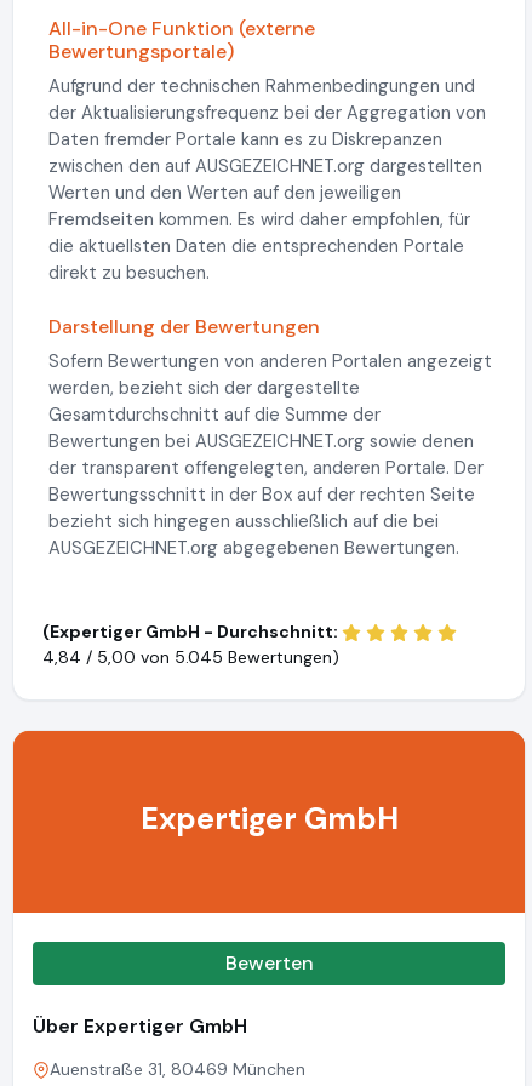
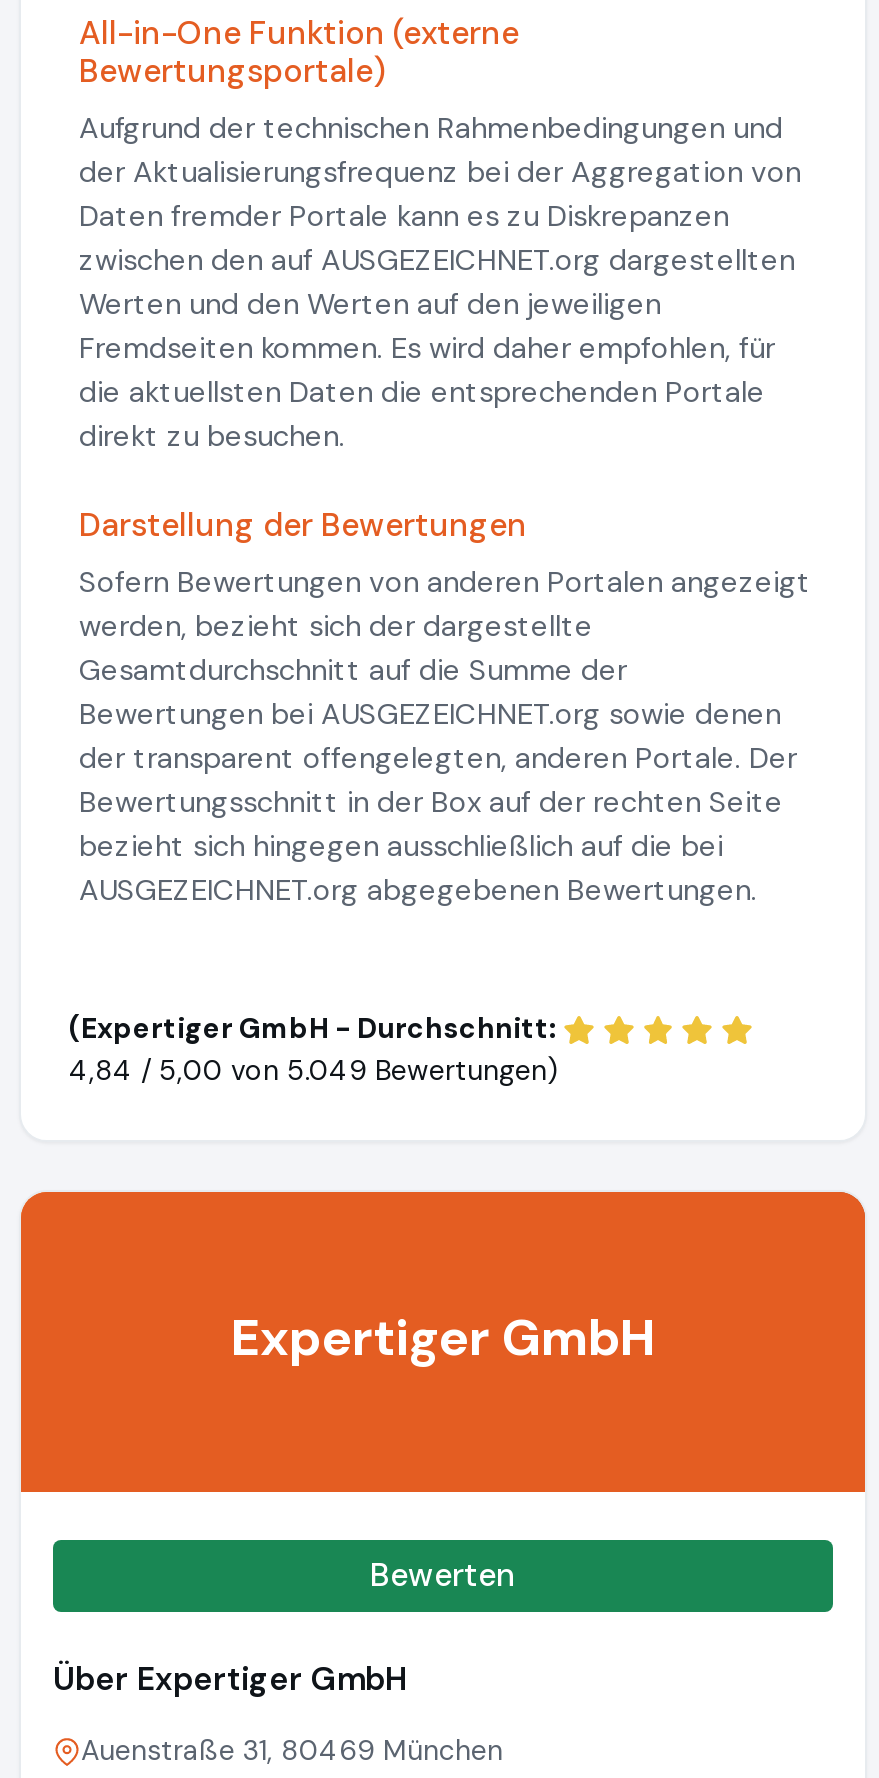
- 4,84 / 5,00 von 5.045 Bewertungen)
+ 4,84 / 5,00 von 5.049 Bewertungen)
